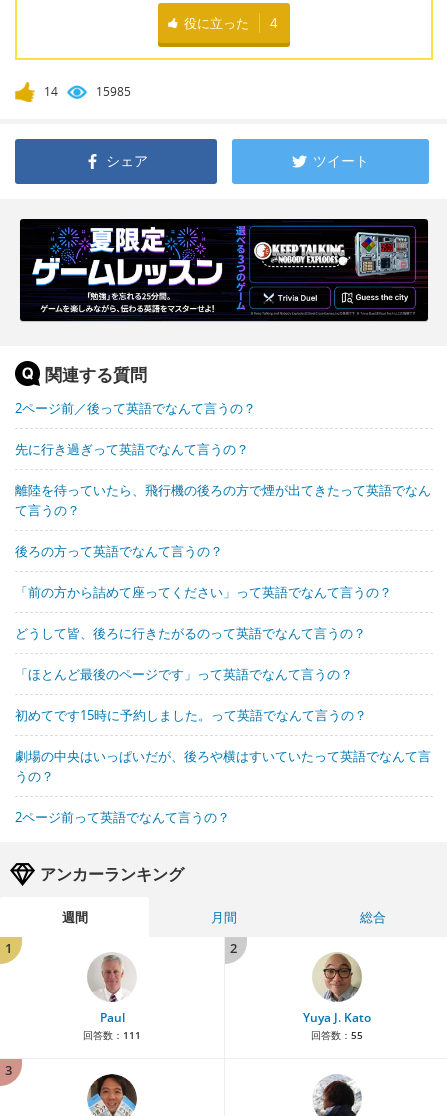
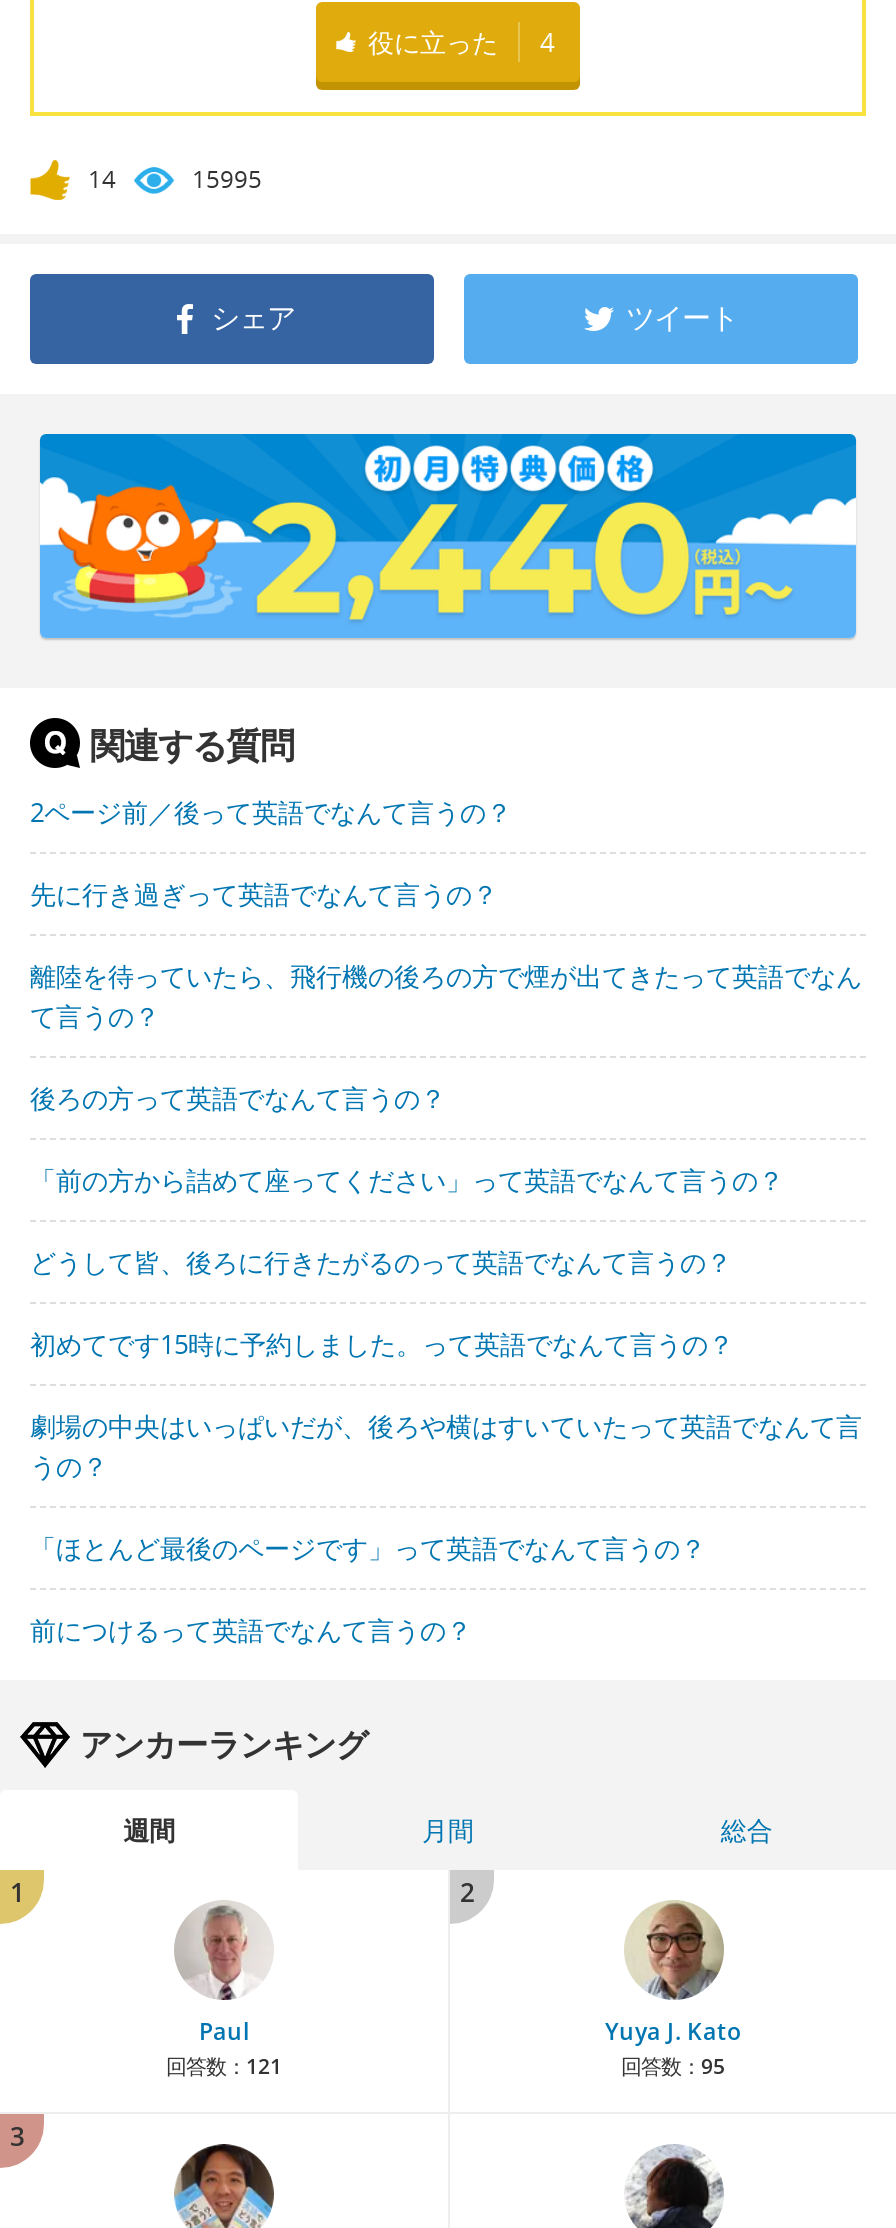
- 15985
+ 15995

- [image]
+ [image]

moved down: 「ほとんど最後のページです」って英語でなんて言うの？

moved up: 初めてです15時に予約しました。って英語でなんて言うの？ | 劇場の中央はいっぱいだが、後ろや横はすいていたって英語でなんて言 | うの？

- 2ページ前って英語でなんて言うの？
+ 前につけるって英語でなんて言うの？

- 回答数：111
+ 回答数：121

- 回答数：55
+ 回答数：95
